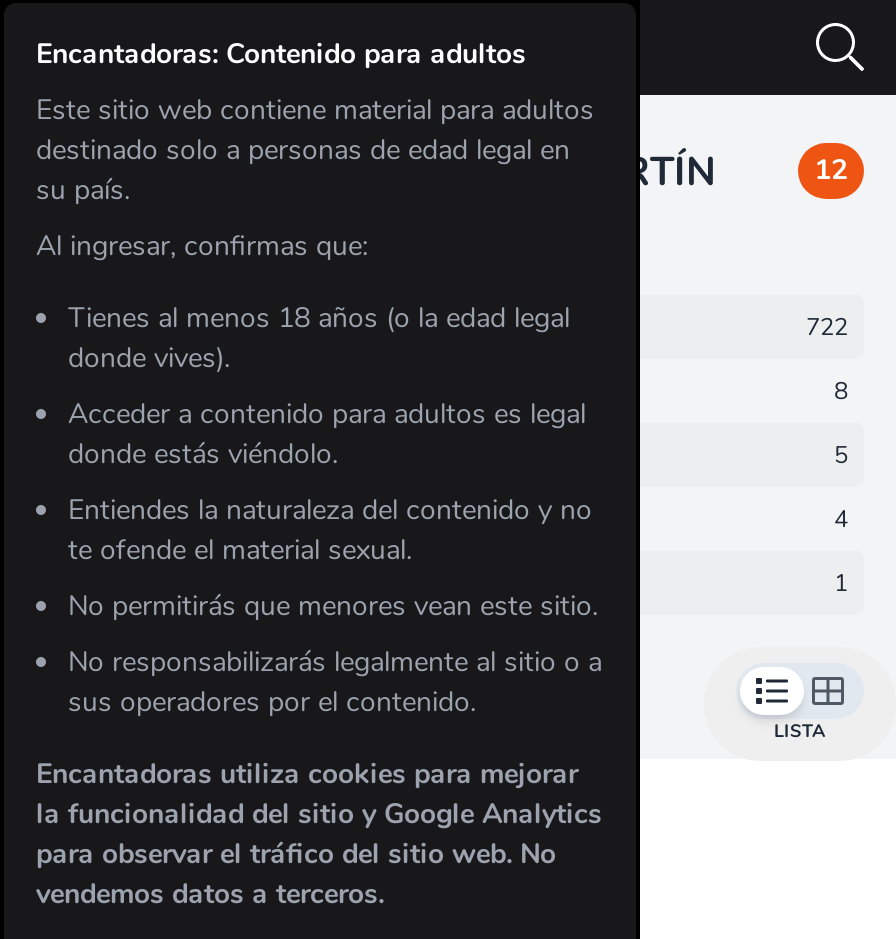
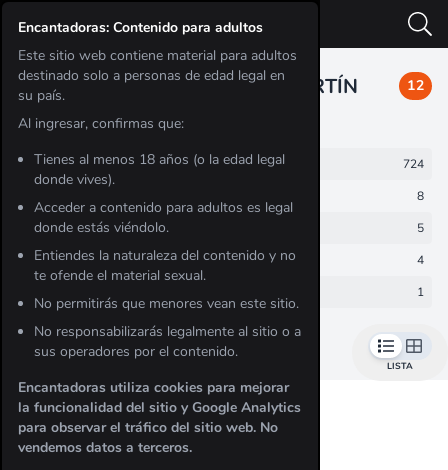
- 722
+ 724
